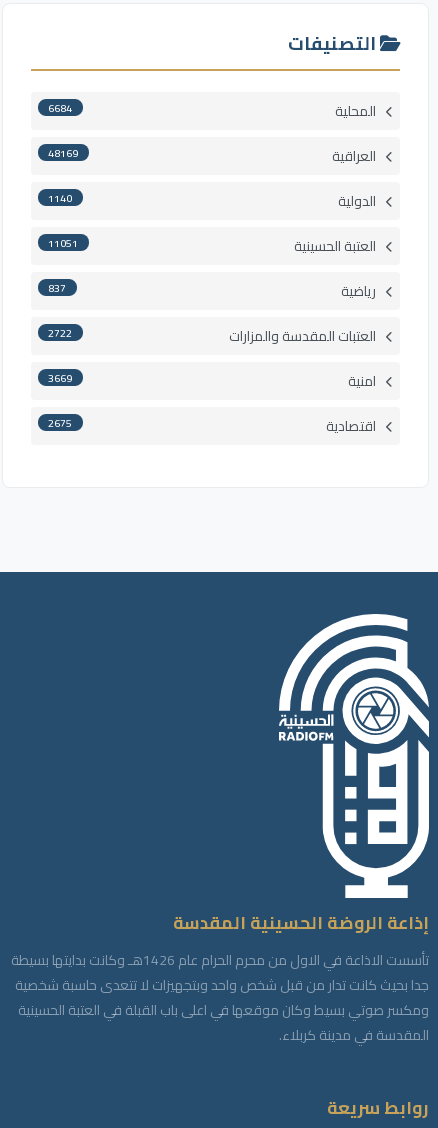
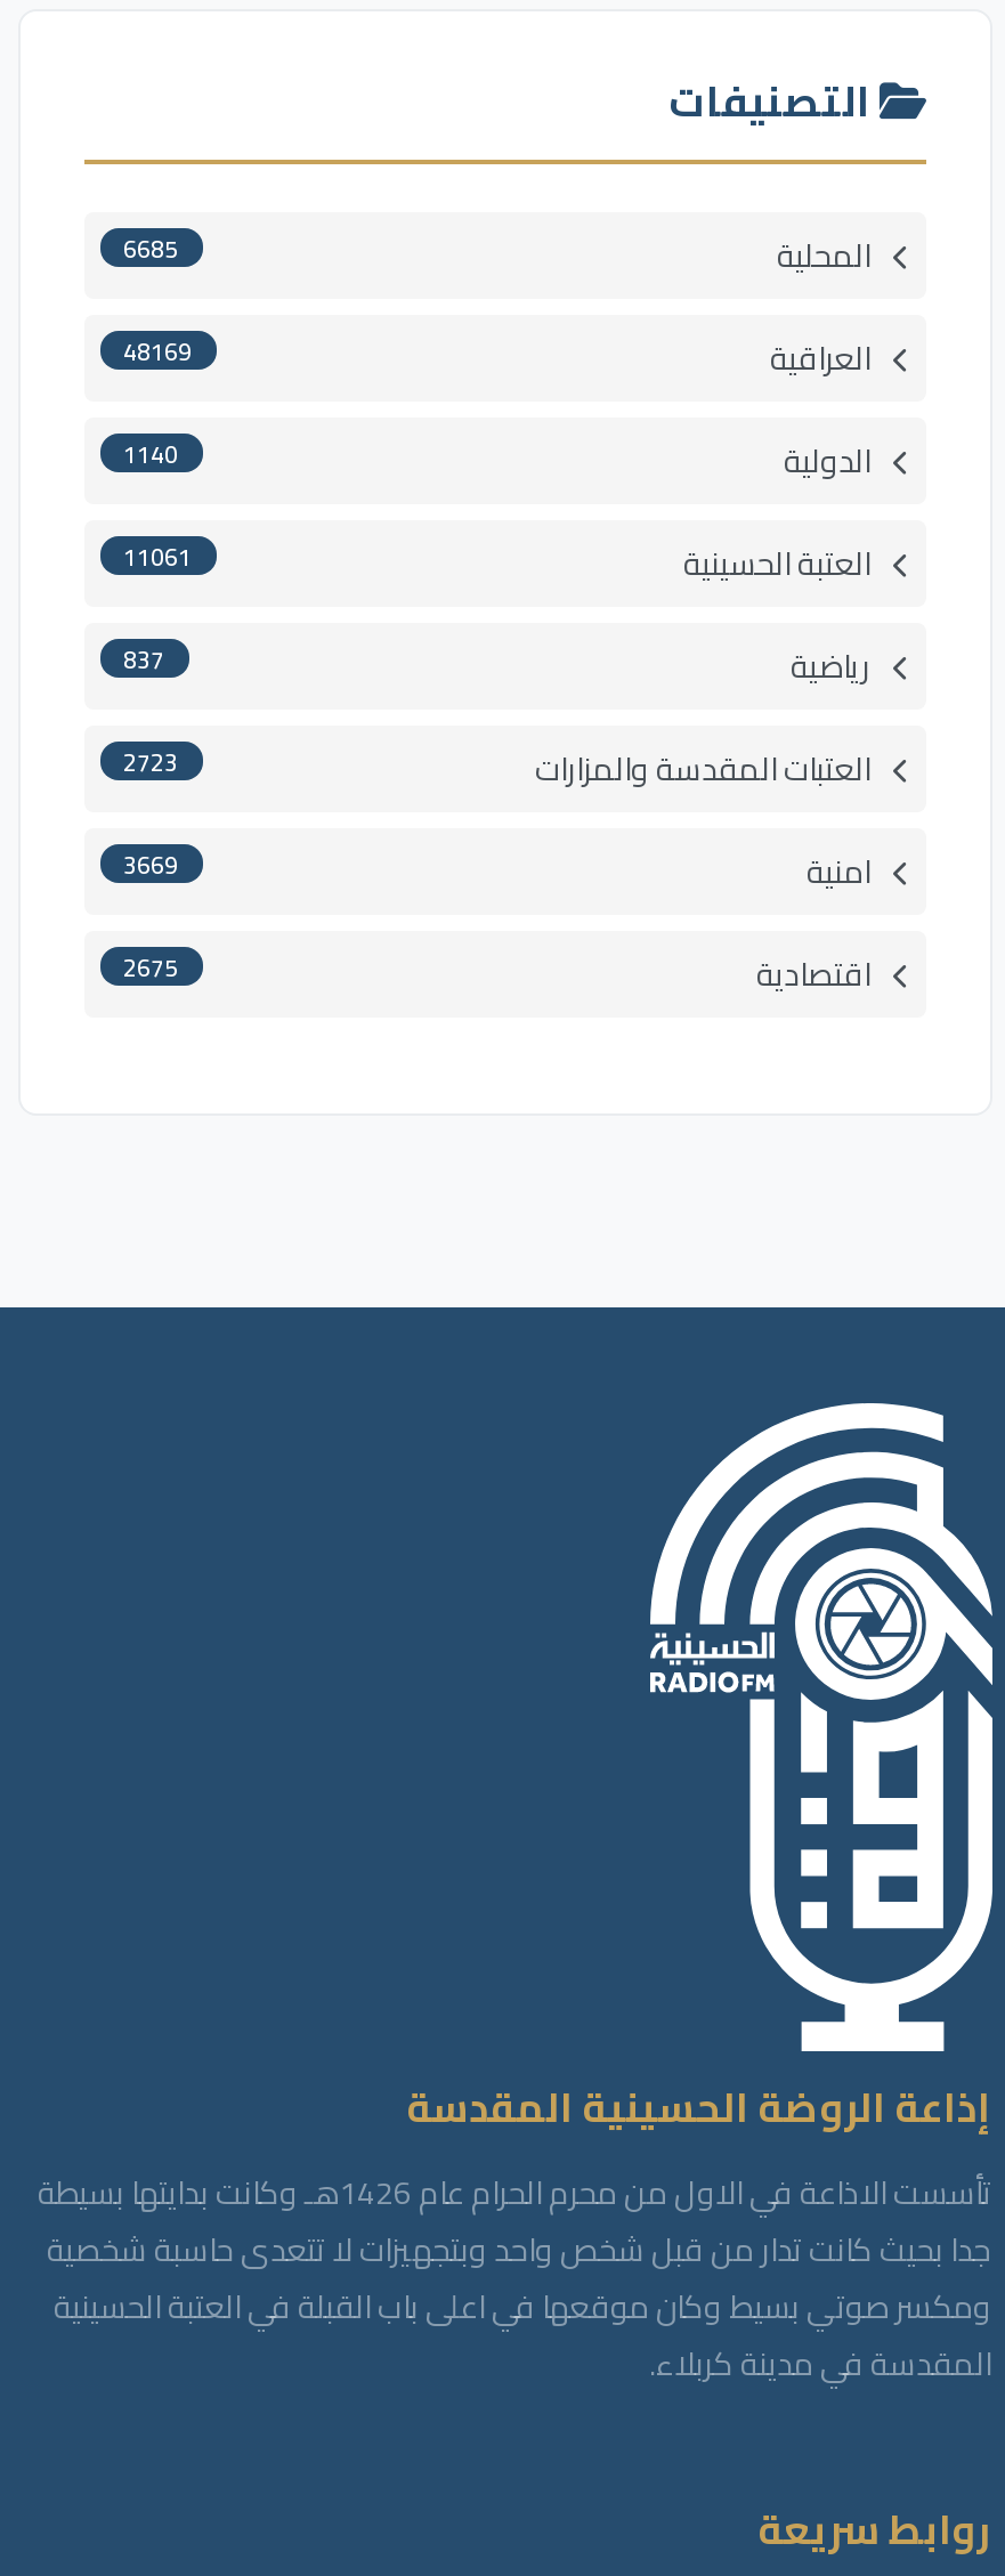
- 6684
+ 6685

- 11051
+ 11061

- 2722
+ 2723
